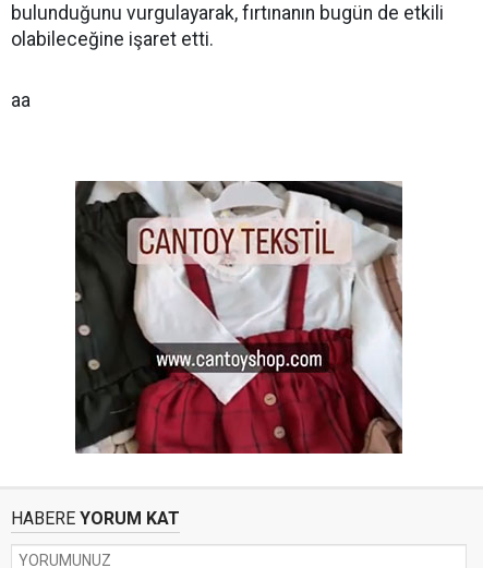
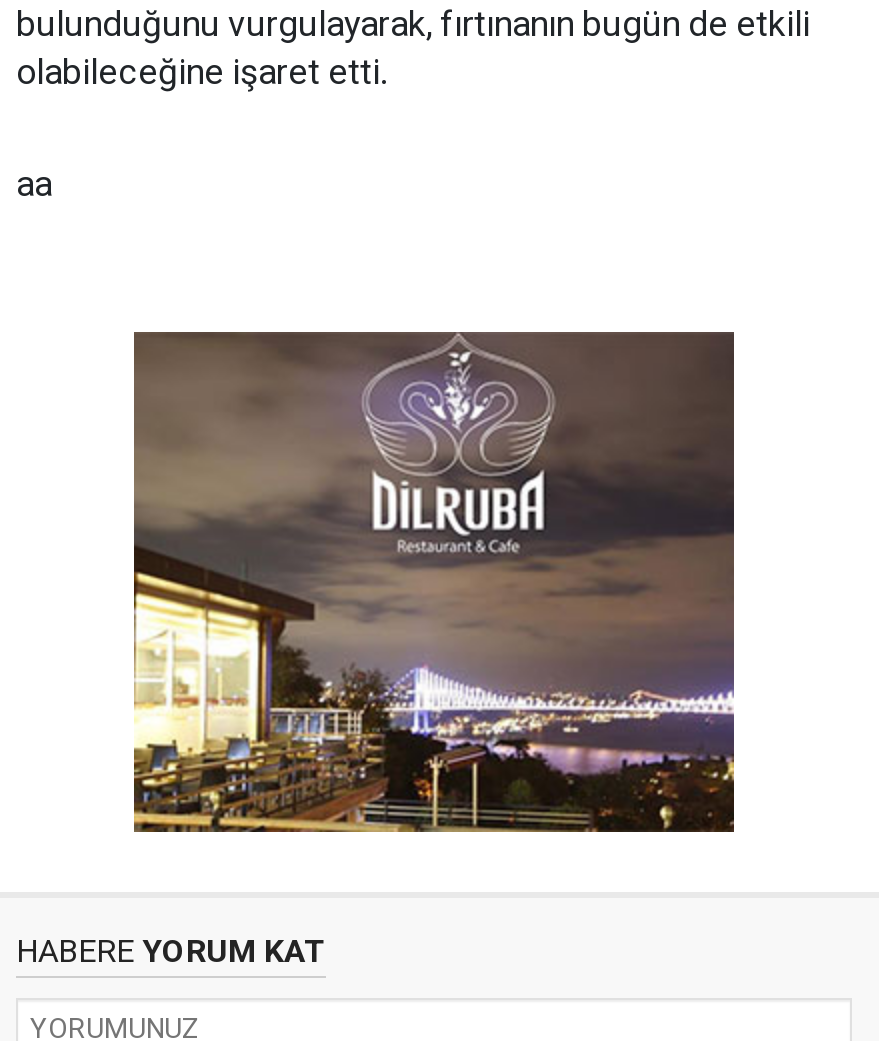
- [image]
+ [image]
